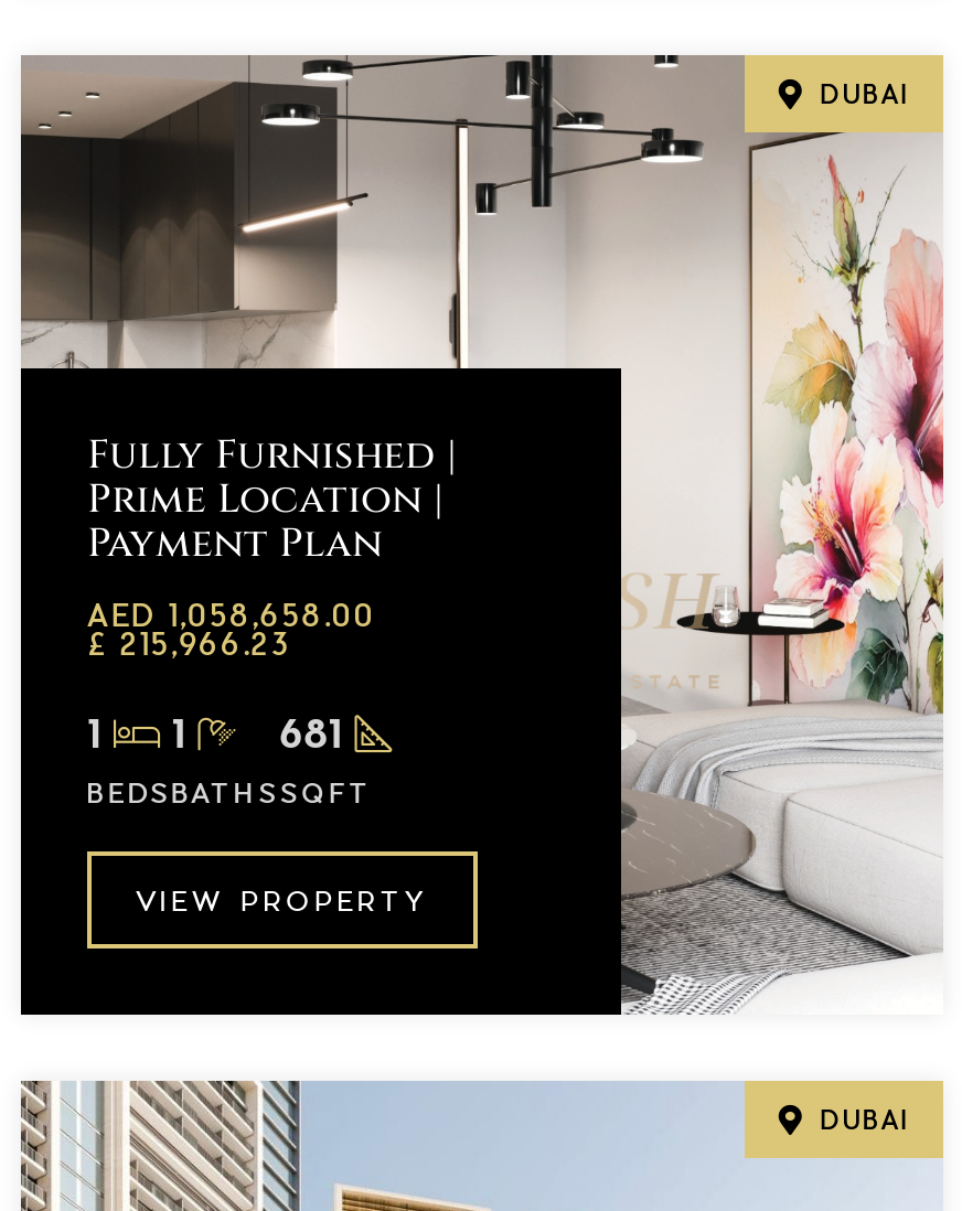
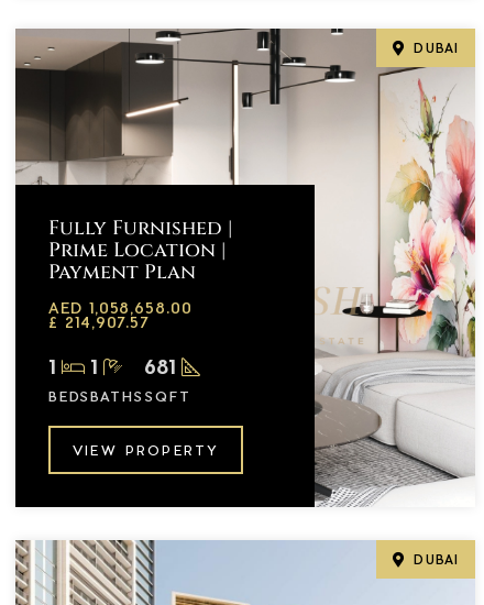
- £ 215,966.23
+ £ 214,907.57
